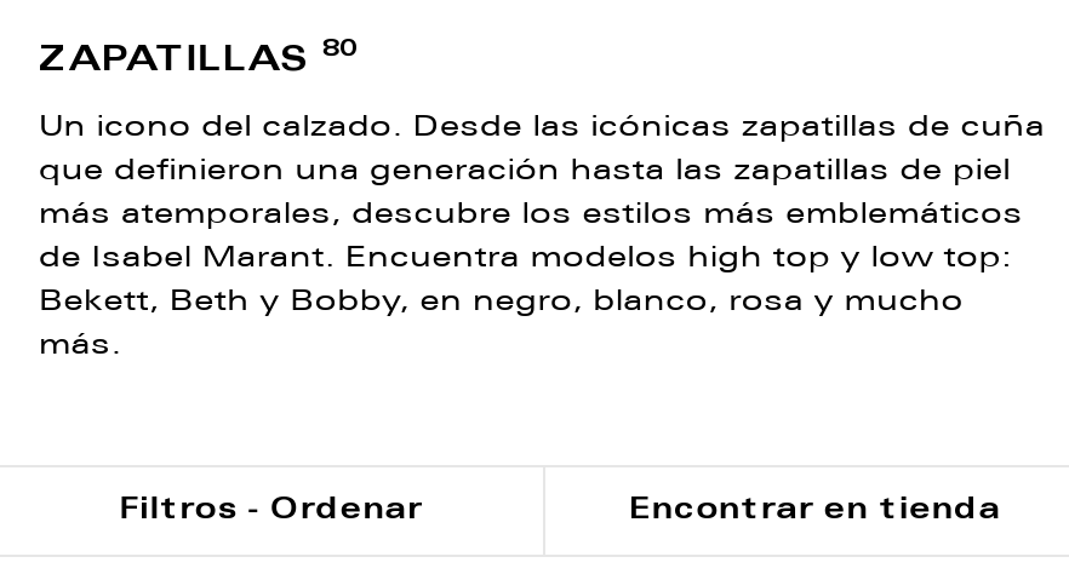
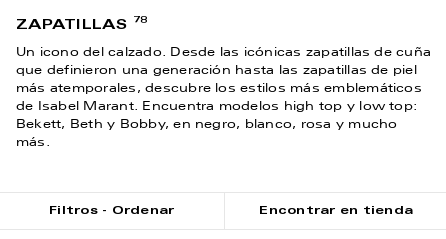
- ZAPATILLAS 80
+ ZAPATILLAS 78
